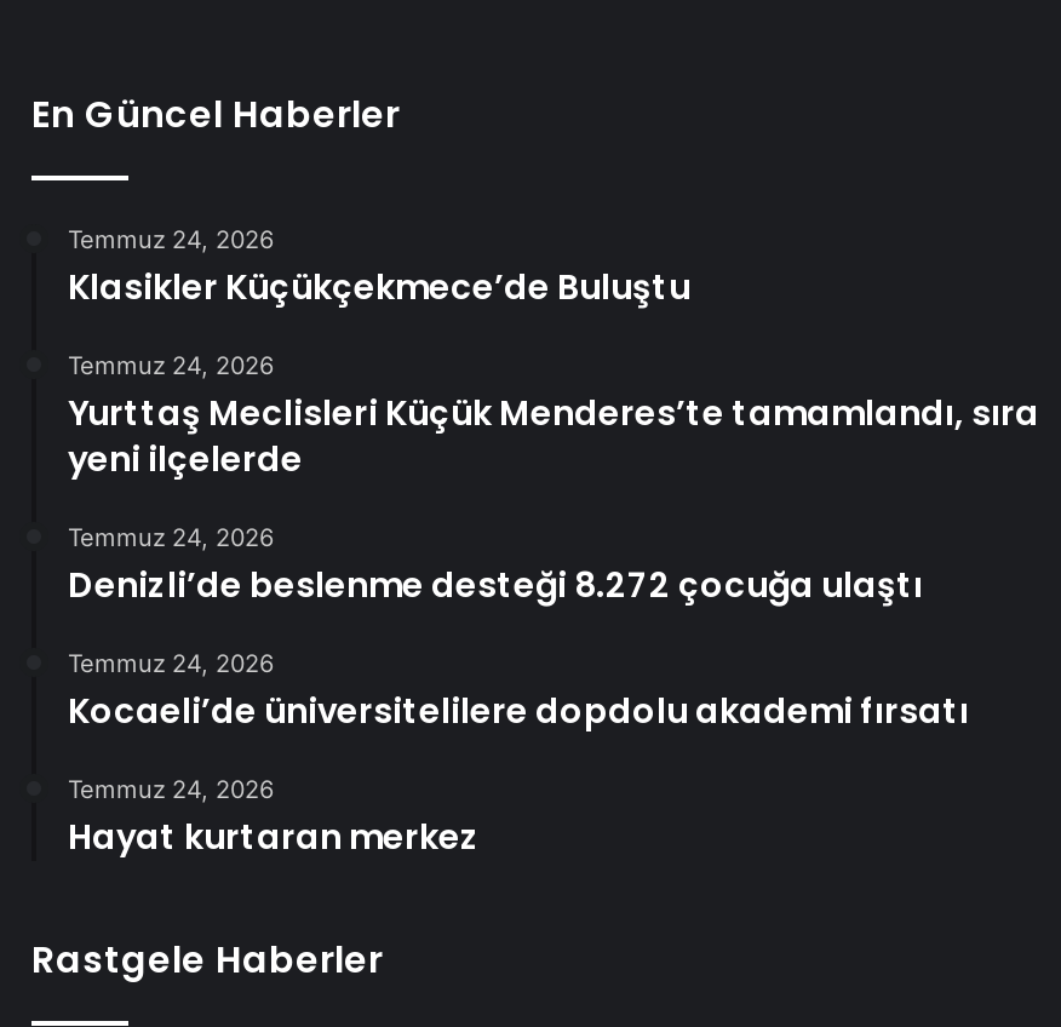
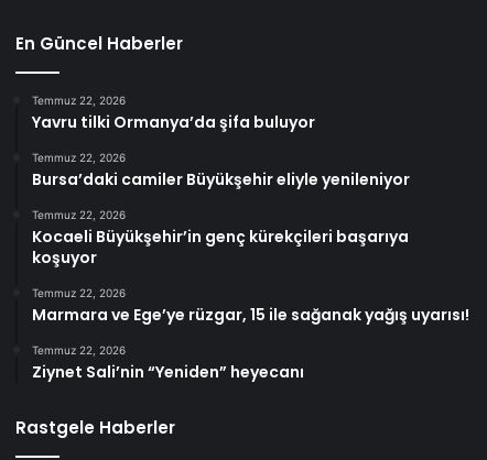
- Temmuz 24, 2026
- Klasikler Küçükçekmece’de Buluştu
+ Temmuz 22, 2026
+ Yavru tilki Ormanya’da şifa buluyor

- Temmuz 24, 2026
- Yurttaş Meclisleri Küçük Menderes’te tamamlandı, sıra
- yeni ilçelerde
+ Temmuz 22, 2026
+ Bursa’daki camiler Büyükşehir eliyle yenileniyor

- Temmuz 24, 2026
- Denizli’de beslenme desteği 8.272 çocuğa ulaştı
+ Temmuz 22, 2026
+ Kocaeli Büyükşehir’in genç kürekçileri başarıya
+ koşuyor

- Temmuz 24, 2026
- Kocaeli’de üniversitelilere dopdolu akademi fırsatı
+ Temmuz 22, 2026
+ Marmara ve Ege’ye rüzgar, 15 ile sağanak yağış uyarısı!

- Temmuz 24, 2026
- Hayat kurtaran merkez
+ Temmuz 22, 2026
+ Ziynet Sali’nin “Yeniden” heyecanı
